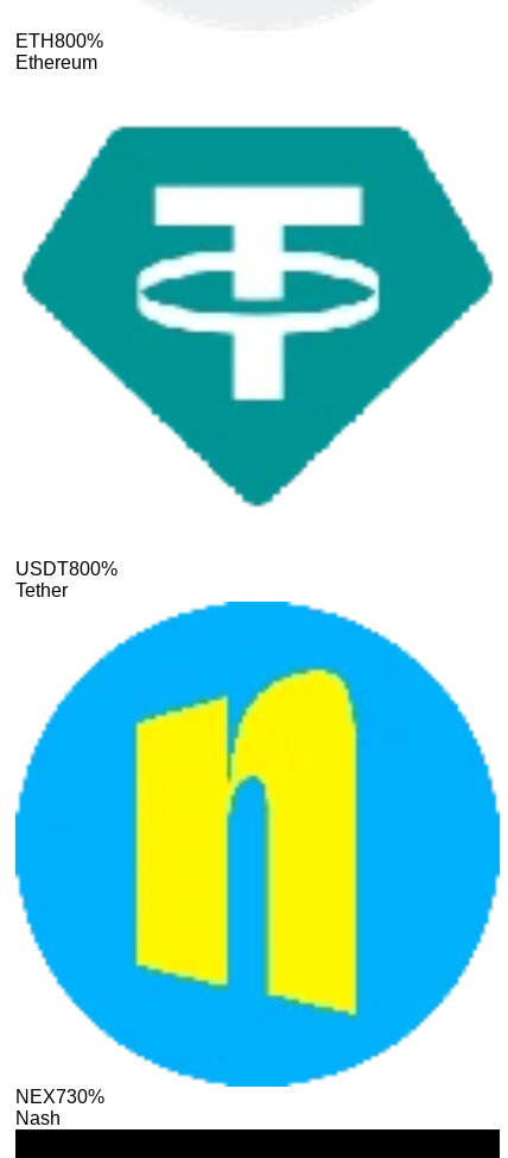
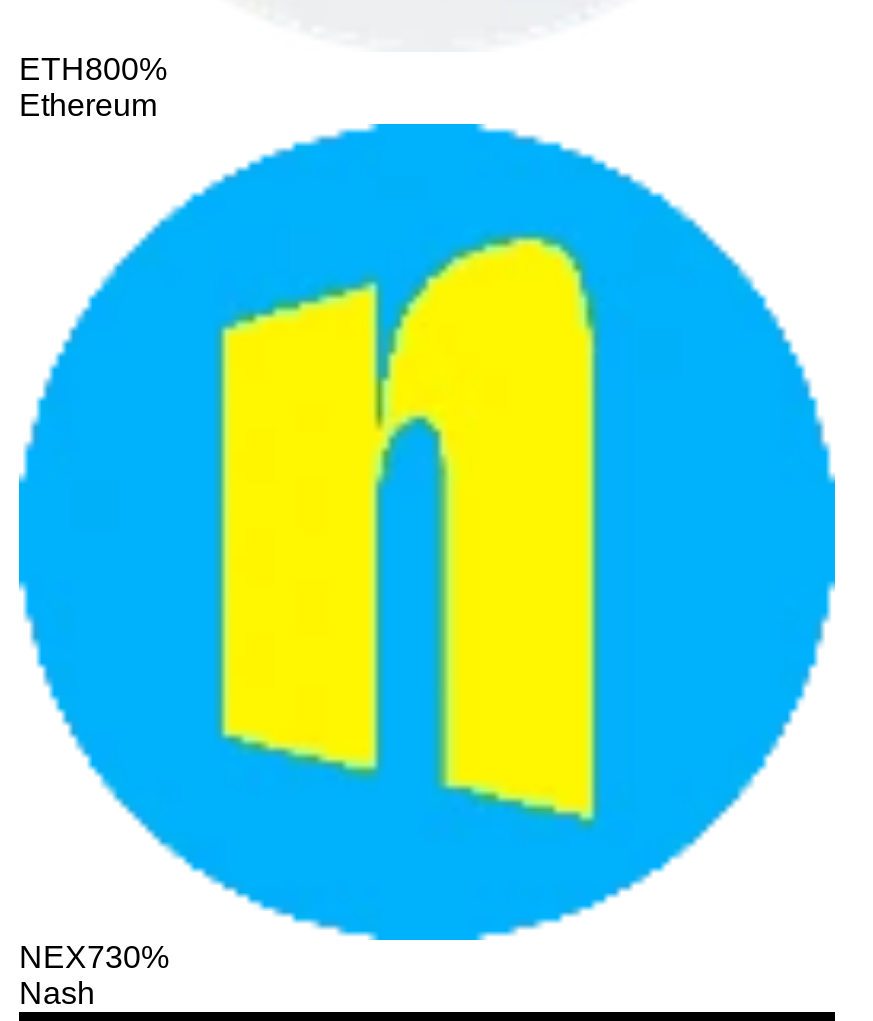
- [image]

- USDT800%
- Tether
